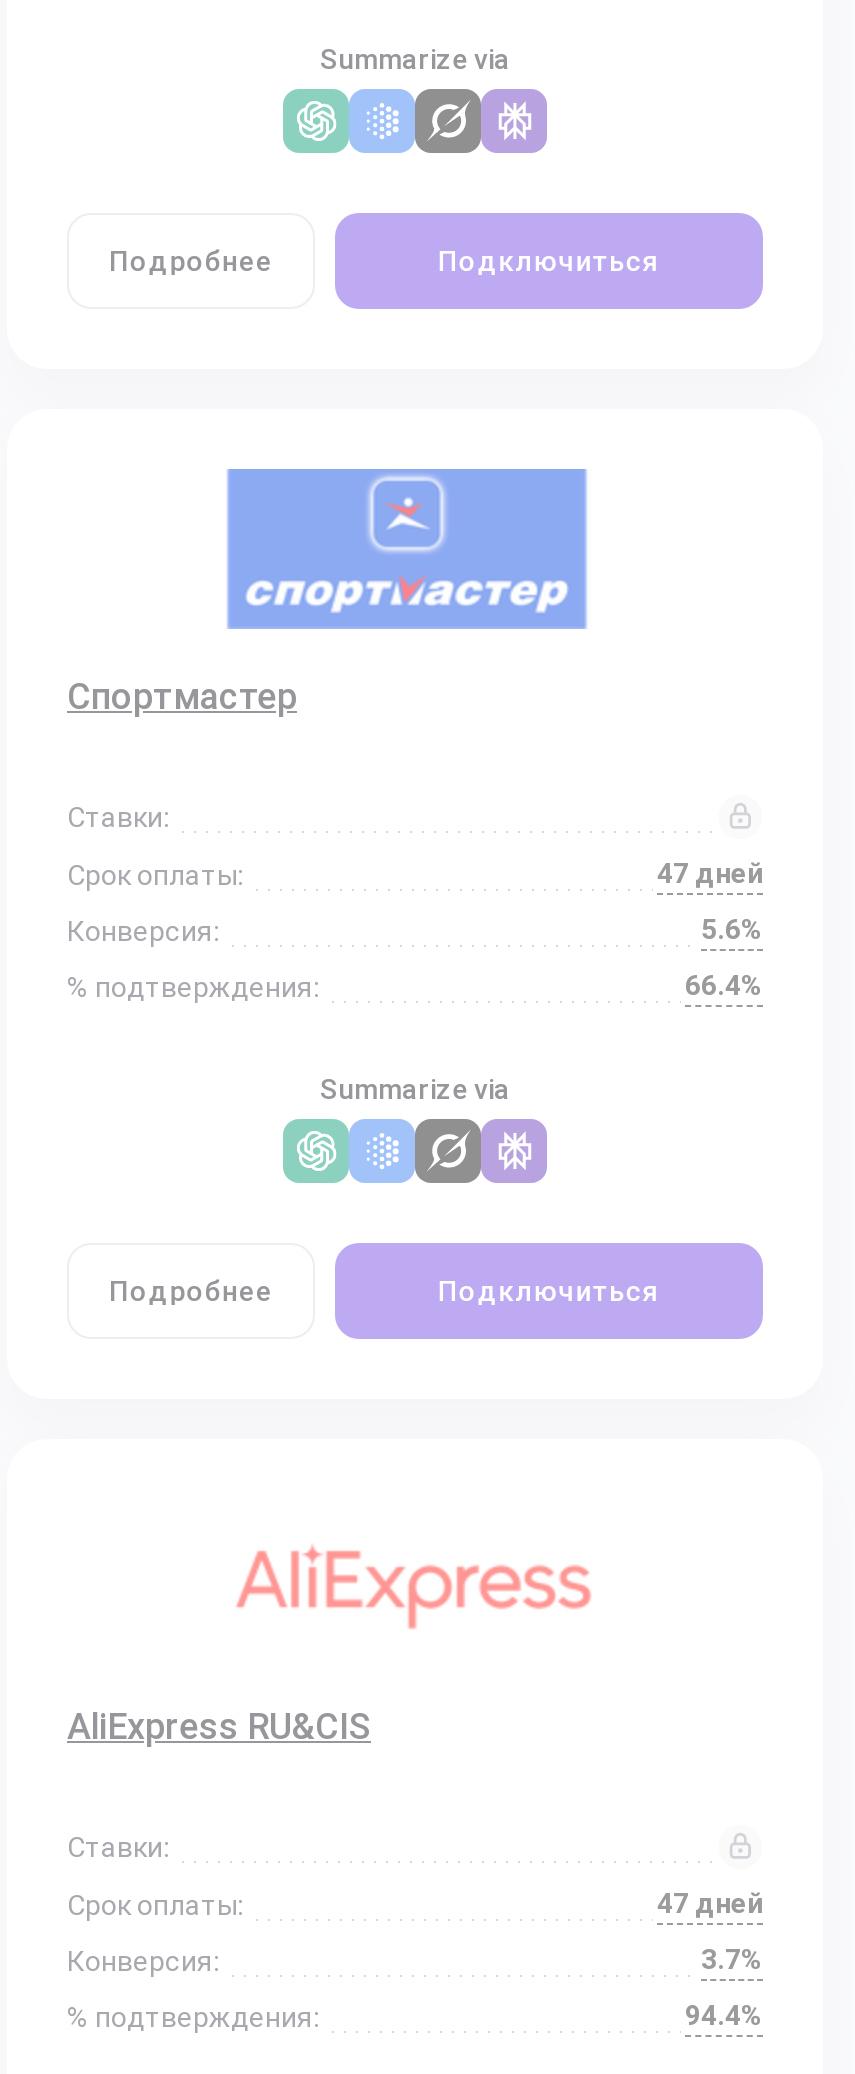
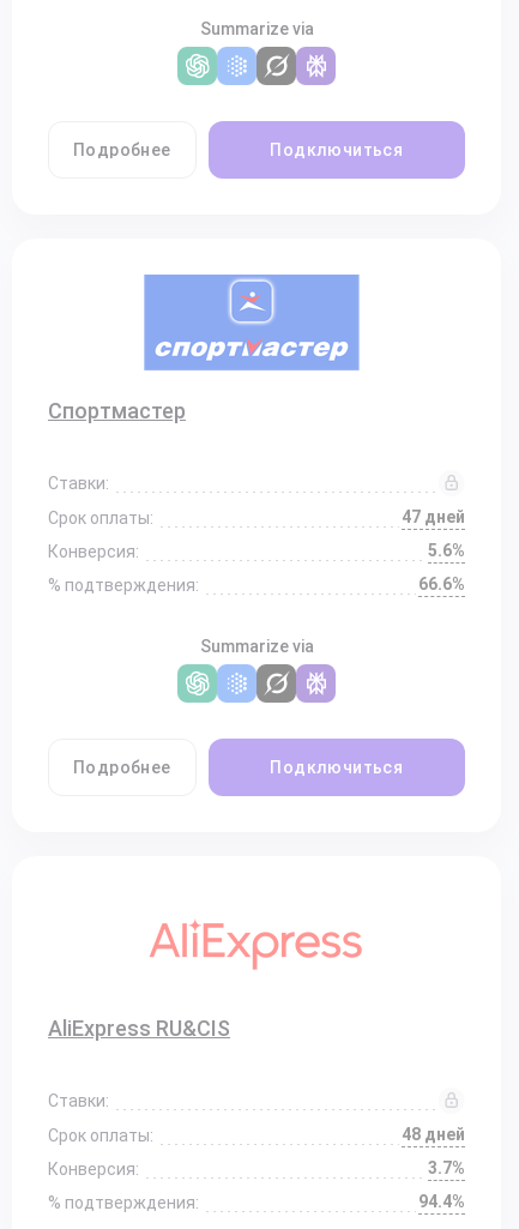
- 66.4%
+ 66.6%

- 47 дней
+ 48 дней
